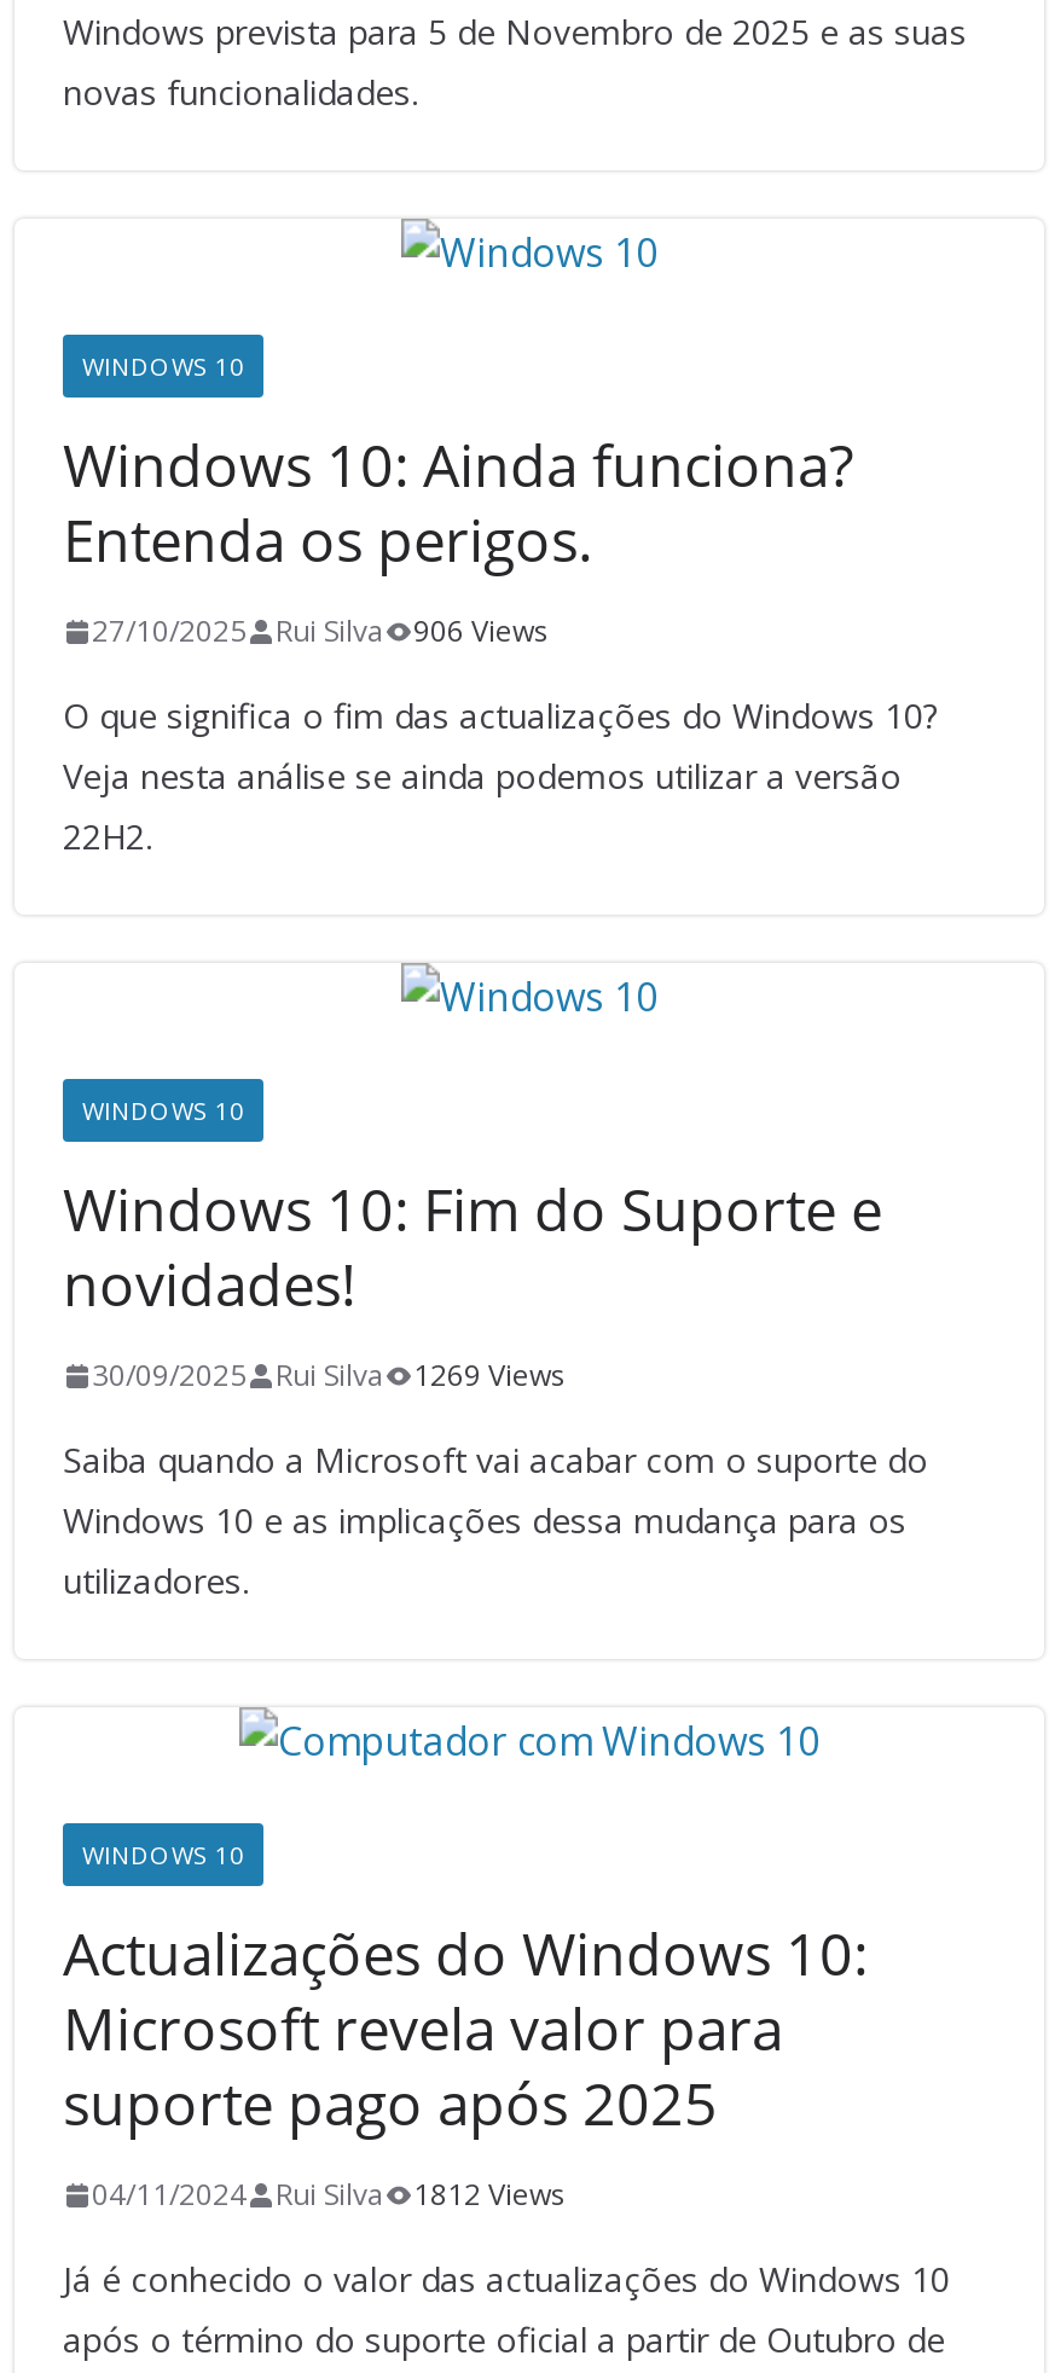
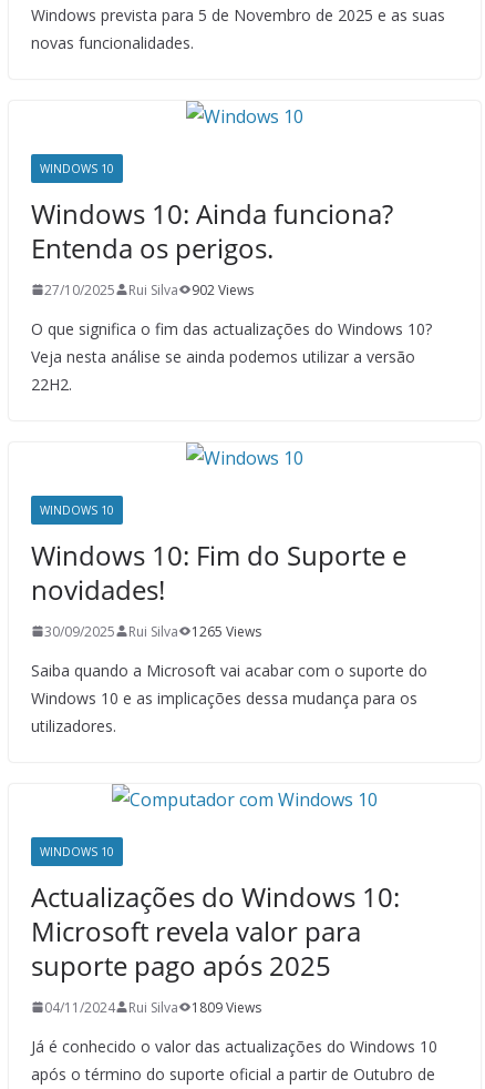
- 27/10/2025 Rui Silva 906 Views
+ 27/10/2025 Rui Silva 902 Views

- 30/09/2025 Rui Silva 1269 Views
+ 30/09/2025 Rui Silva 1265 Views

- 04/11/2024 Rui Silva 1812 Views
+ 04/11/2024 Rui Silva 1809 Views
